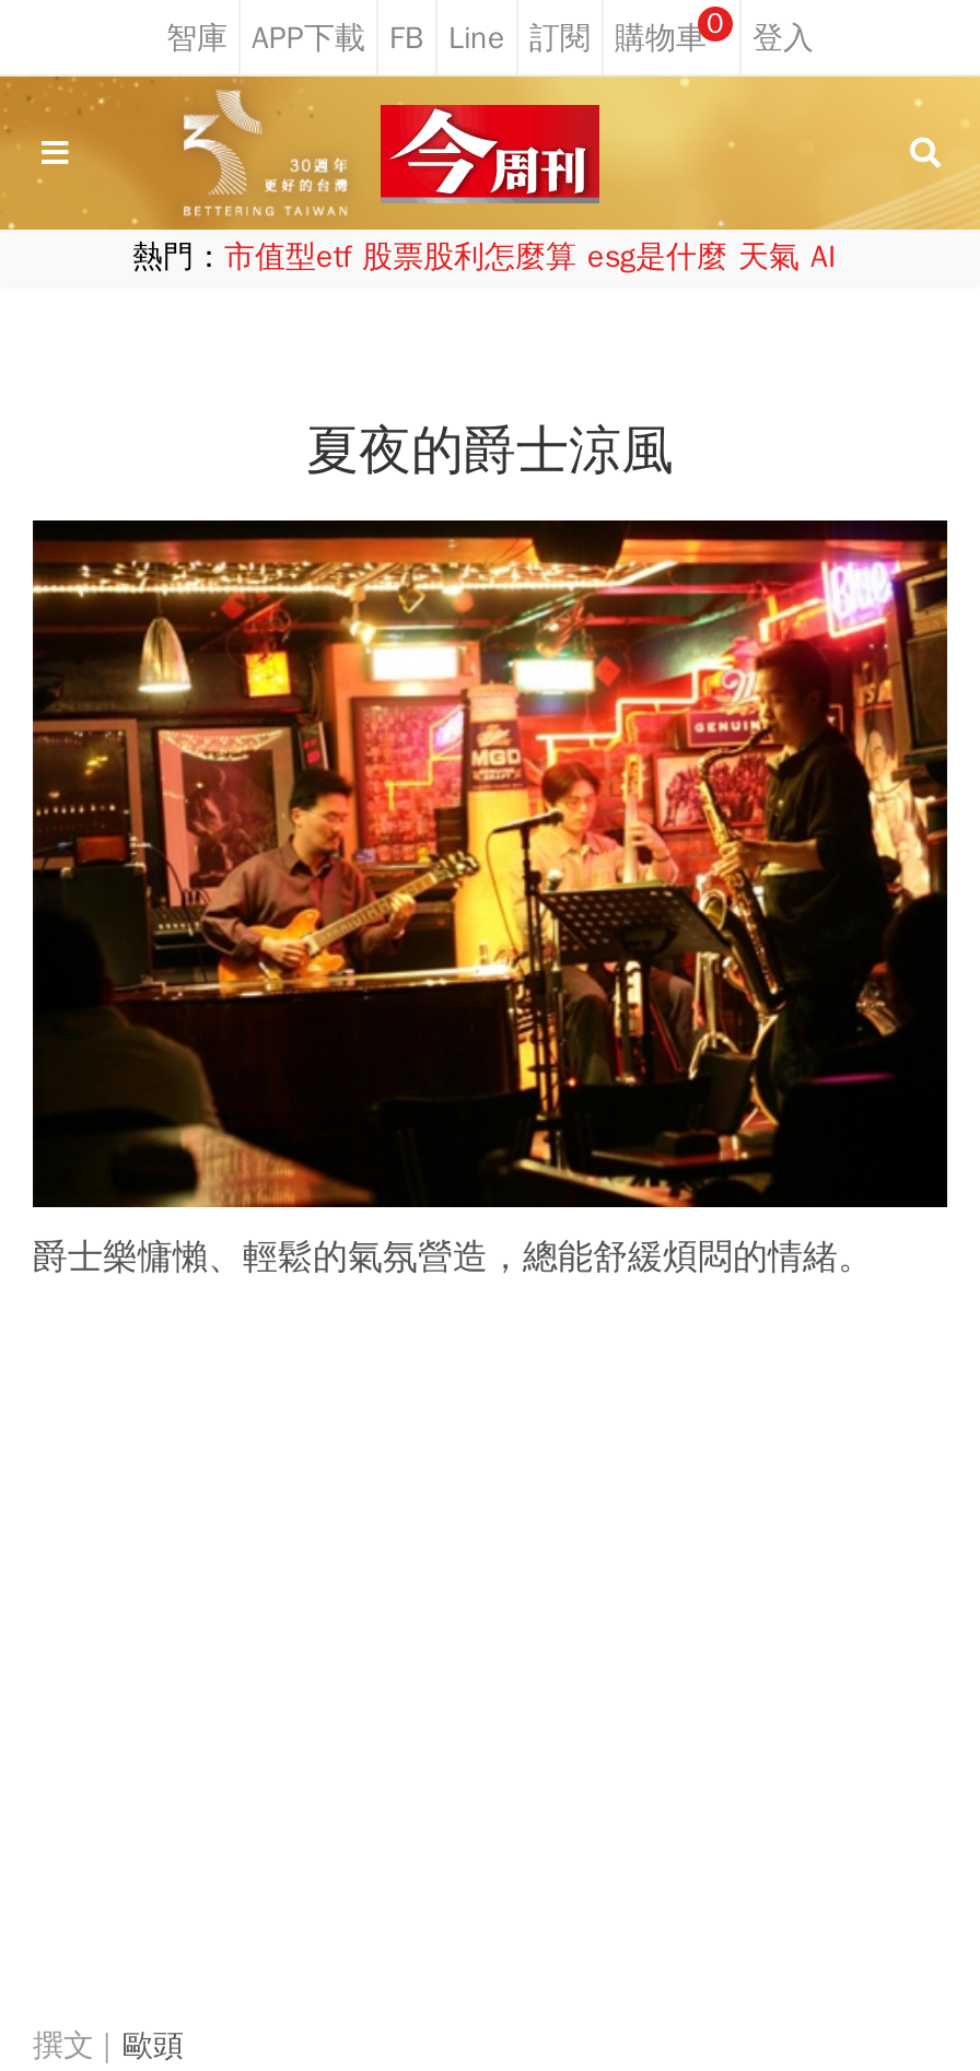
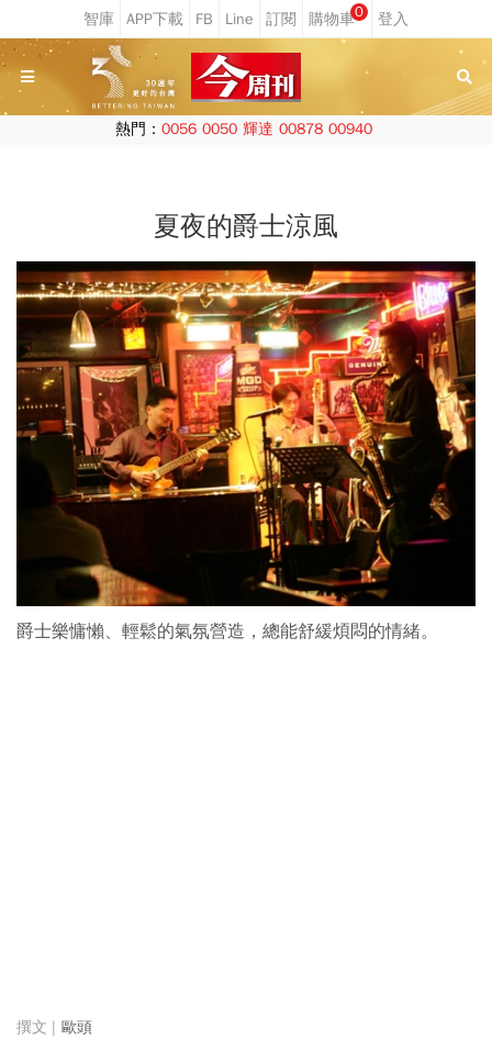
- 熱門：市值型etf 股票股利怎麼算 esg是什麼 天氣 AI
+ 熱門：0056 0050 輝達 00878 00940
